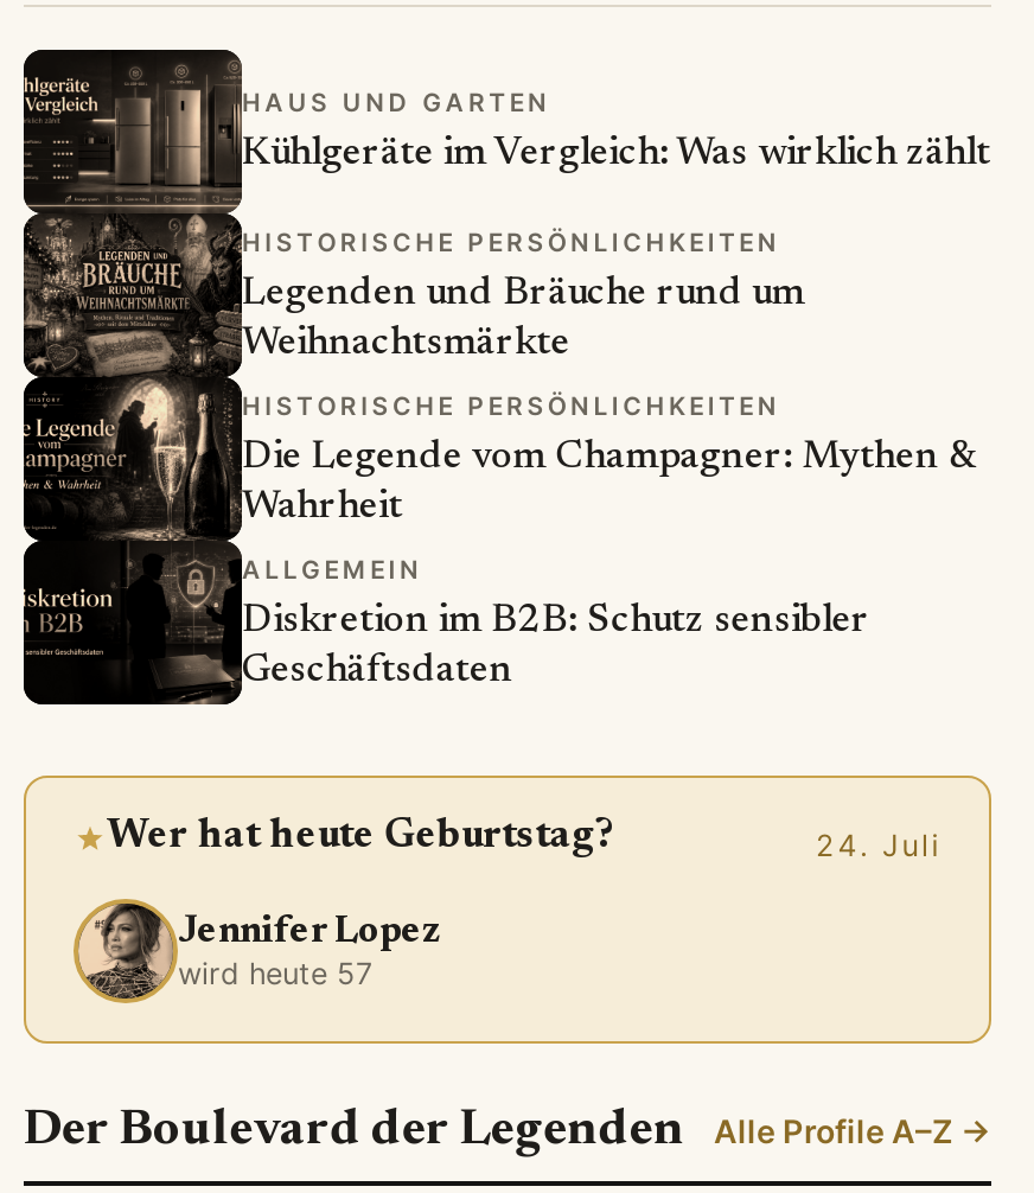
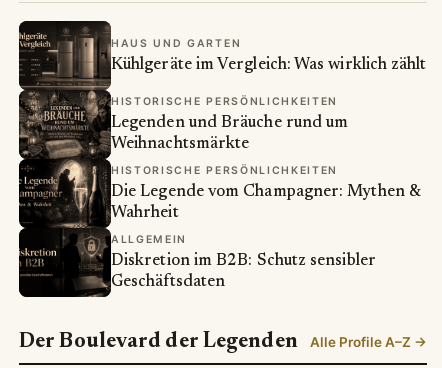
- [image]
- Wer hat heute Geburtstag?
- 24. Juli
- Jennifer Lopez
- wird heute 57
